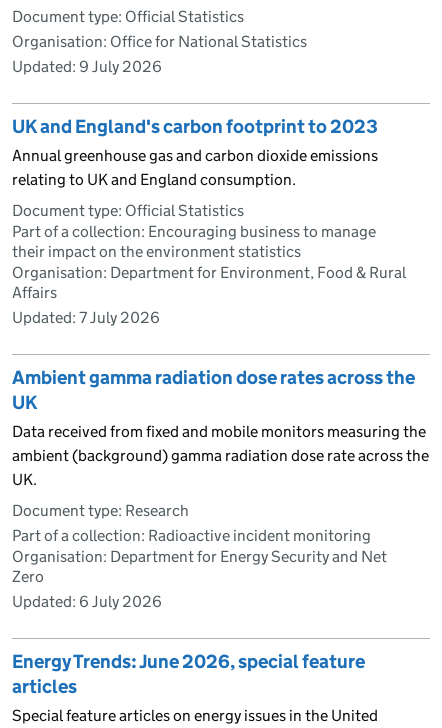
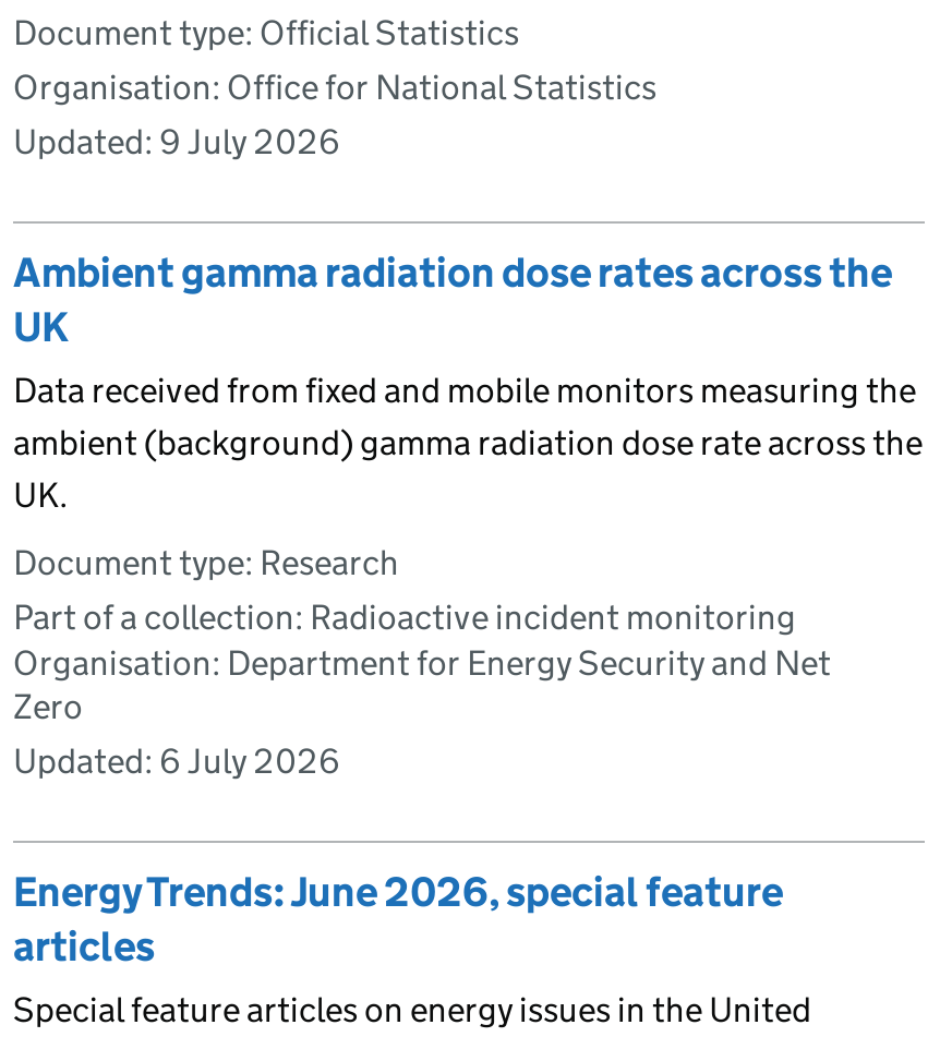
- UK and England's carbon footprint to 2023
- Annual greenhouse gas and carbon dioxide emissions
- relating to UK and England consumption.
- Document type: Official Statistics
- Part of a collection: Encouraging business to manage
- their impact on the environment statistics
- Organisation: Department for Environment, Food & Rural
- Affairs
- Updated: 7 July 2026
